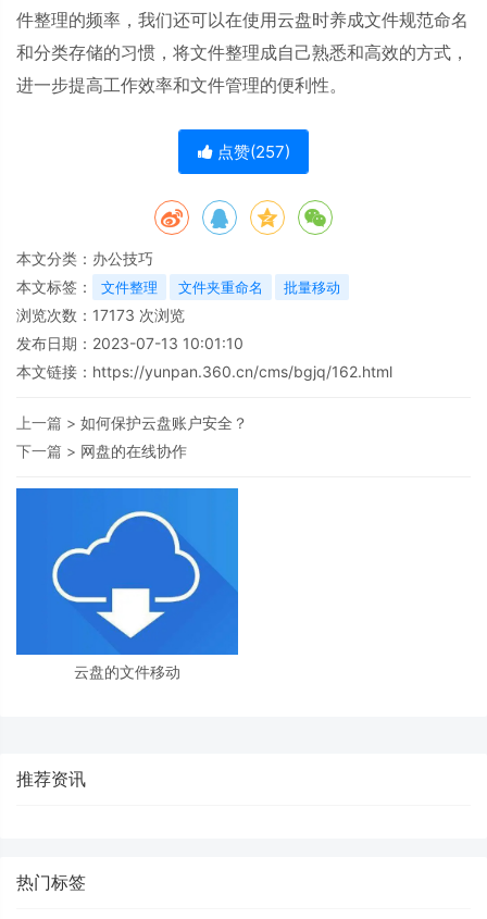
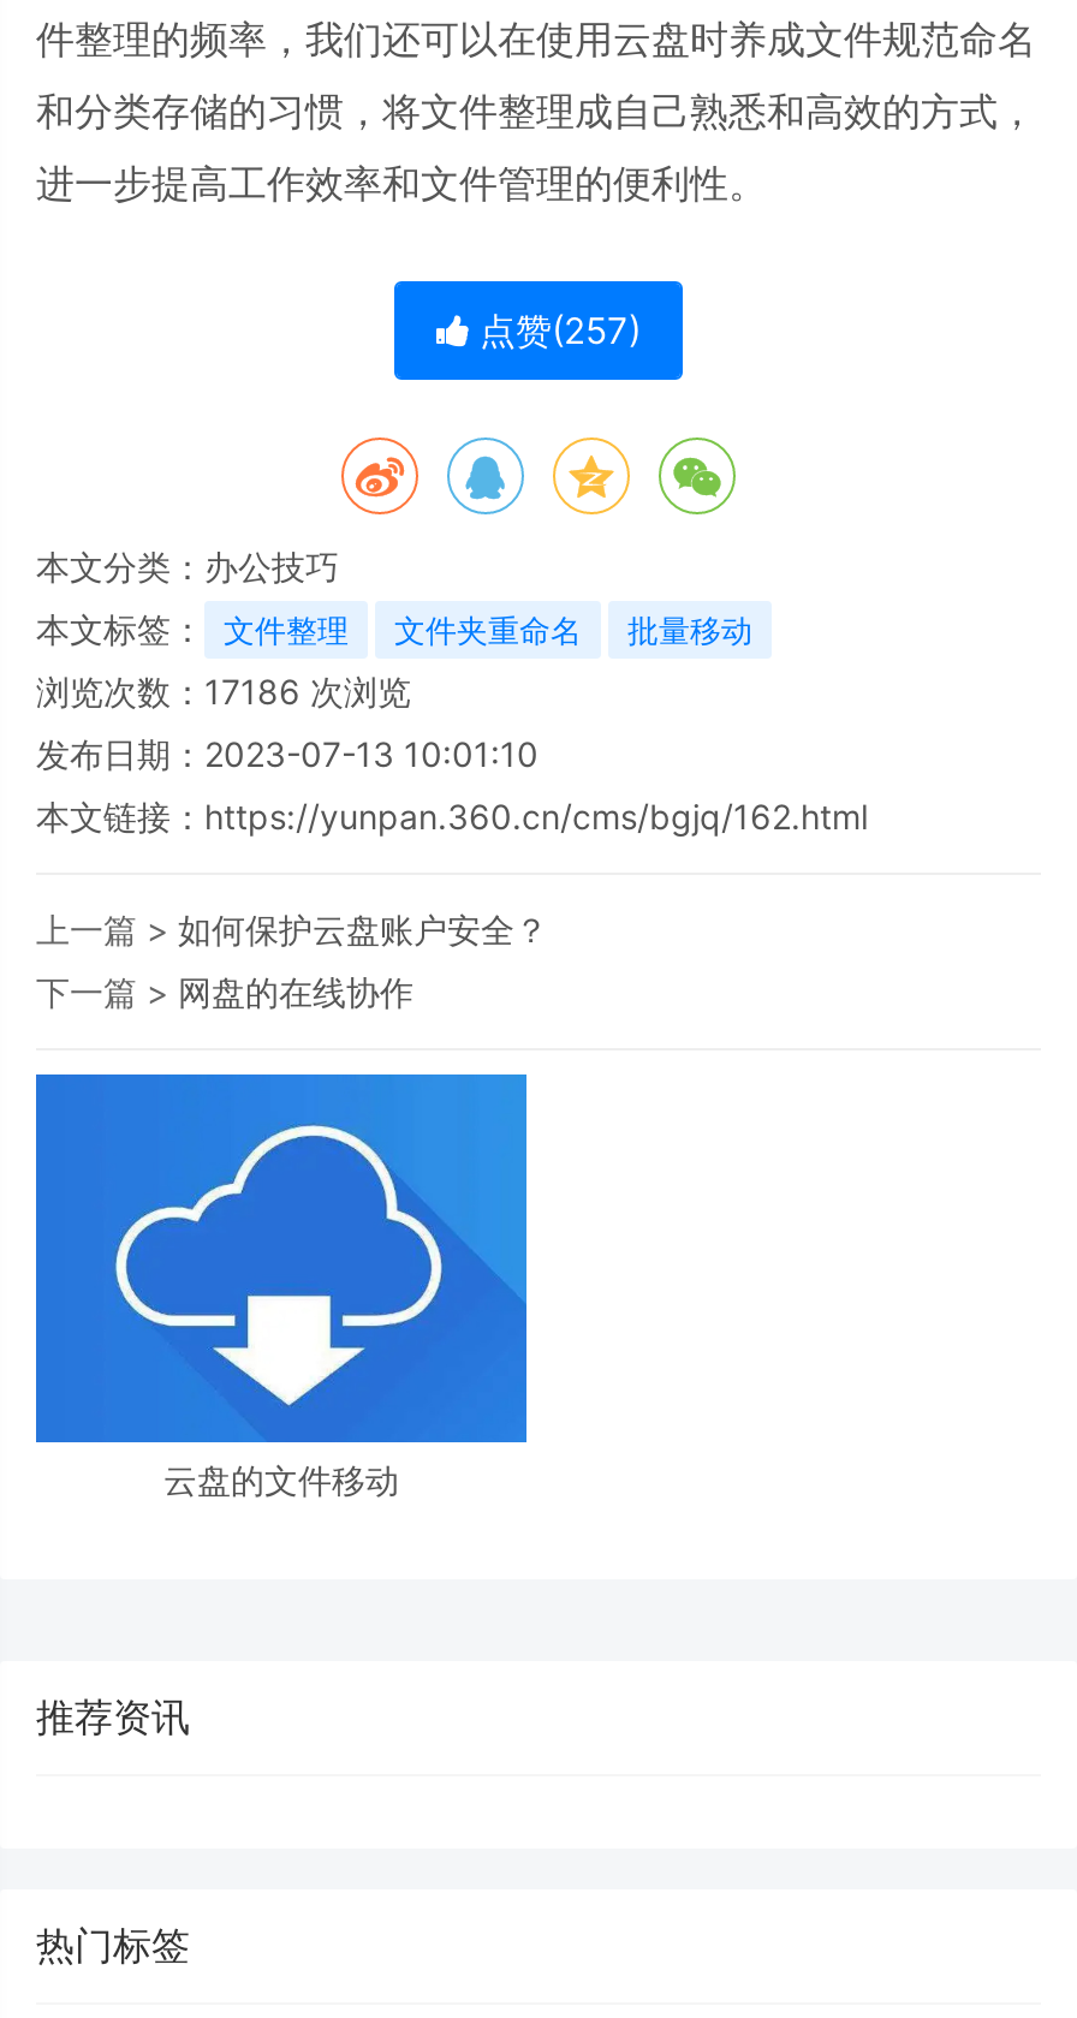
- 浏览次数：17173次浏览
+ 浏览次数：17186次浏览
